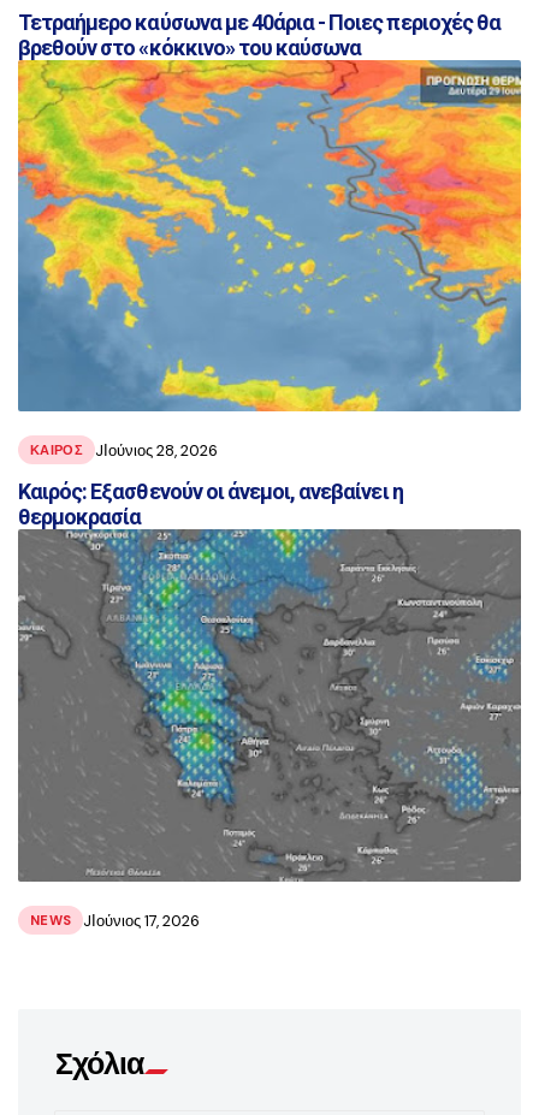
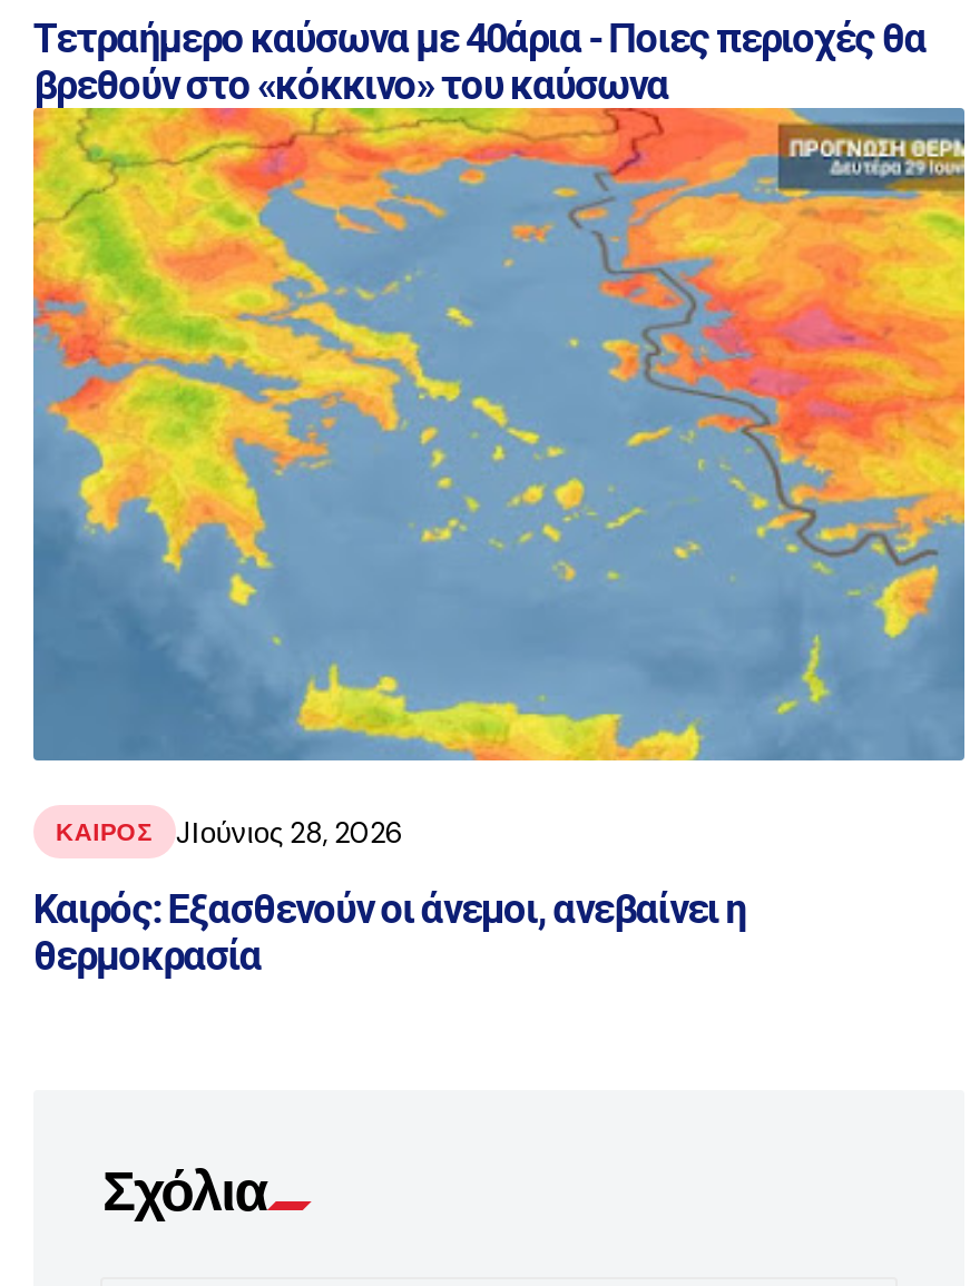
- [image]
- NEWS
- JΙούνιος 17, 2026
